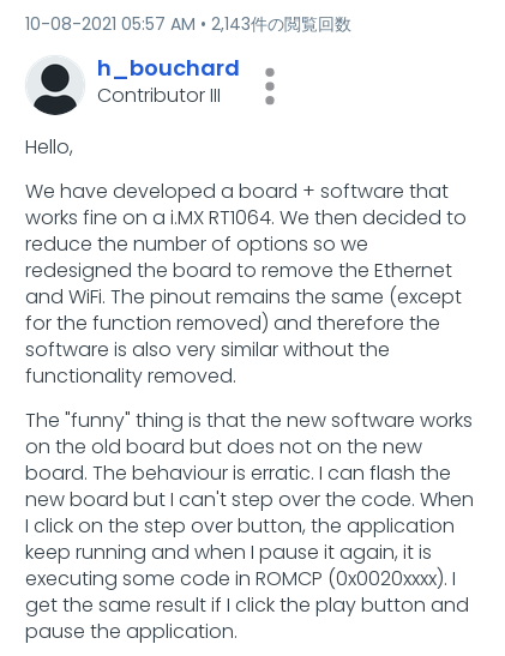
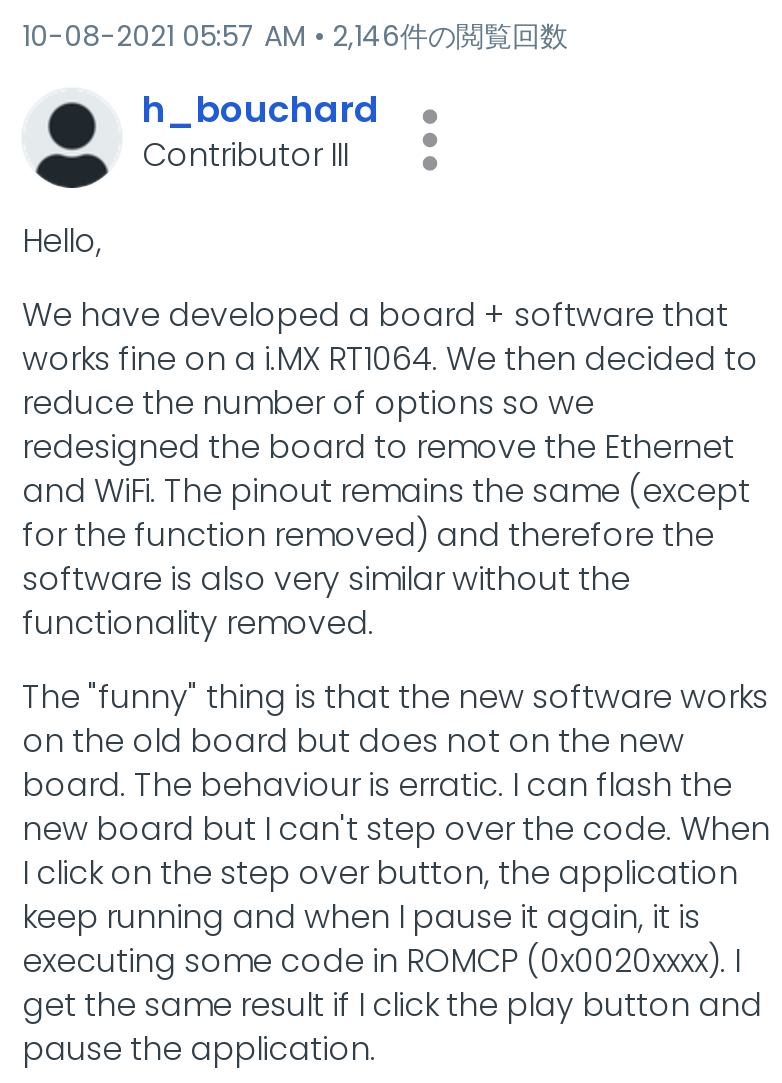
- 2,143件の閲覧回数
+ 2,146件の閲覧回数
